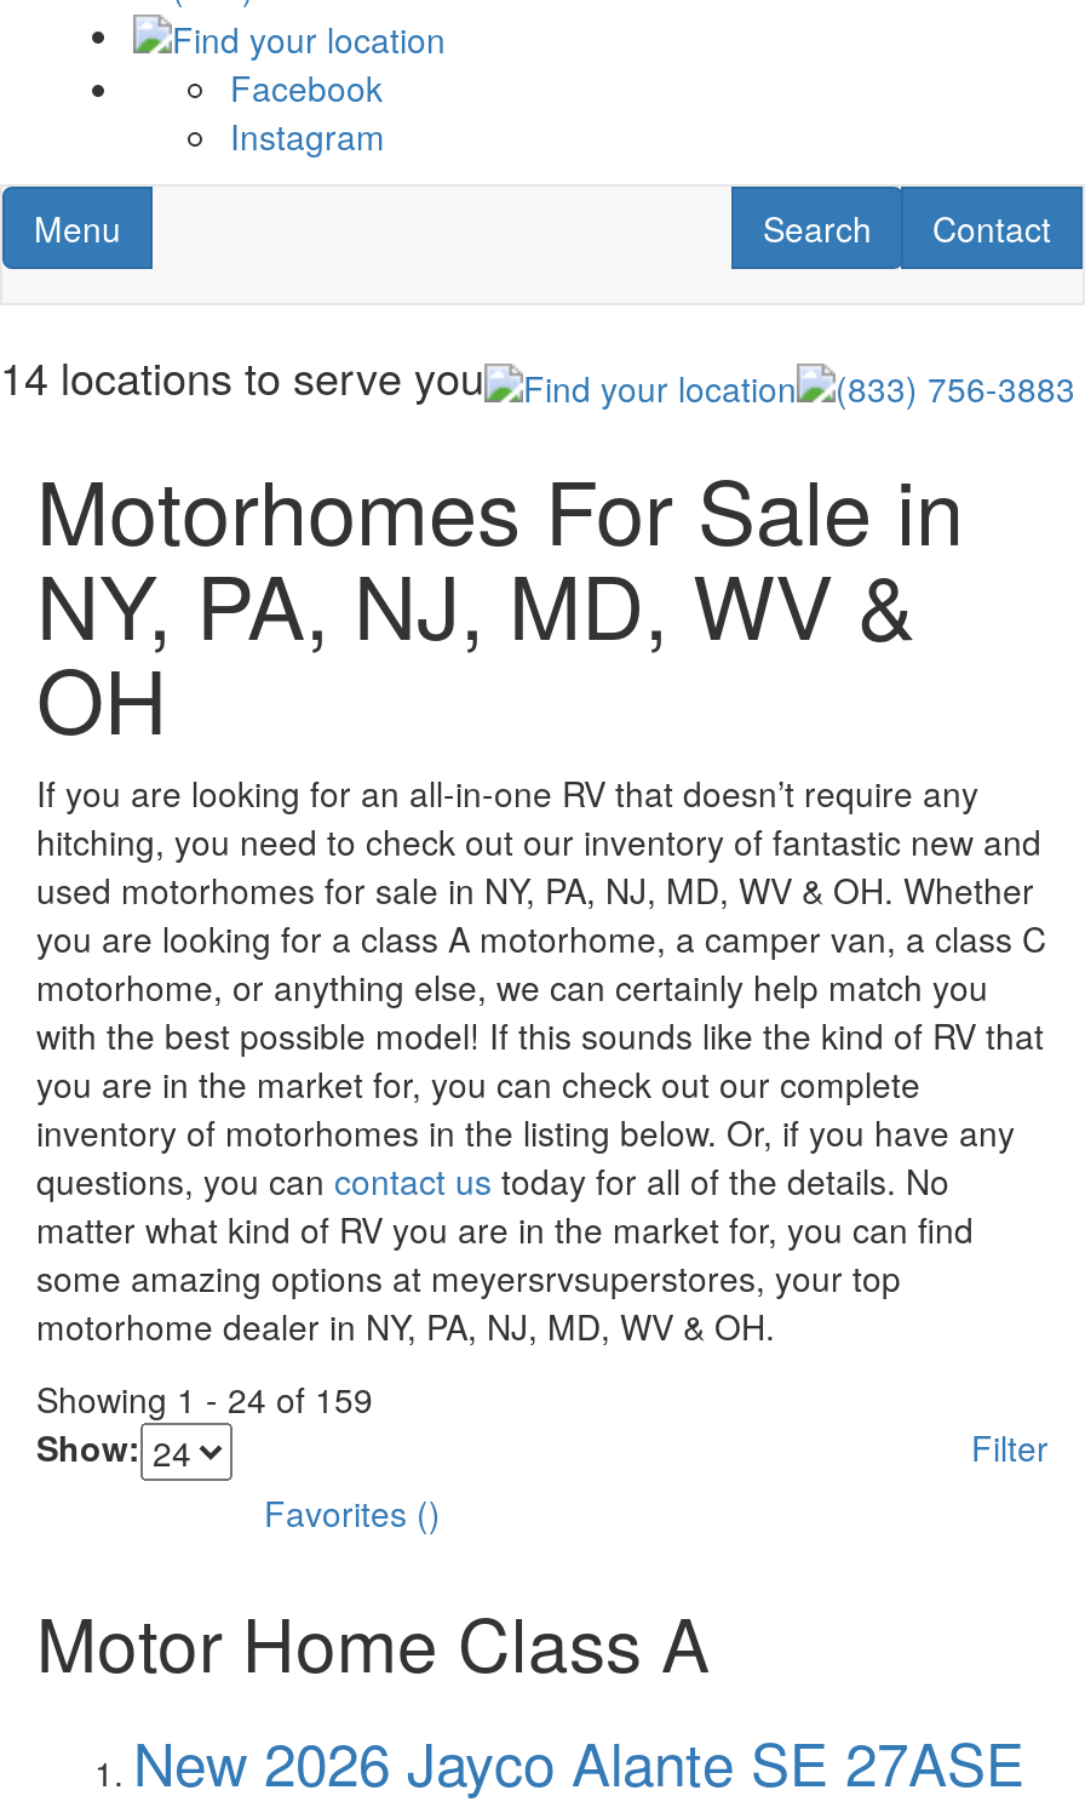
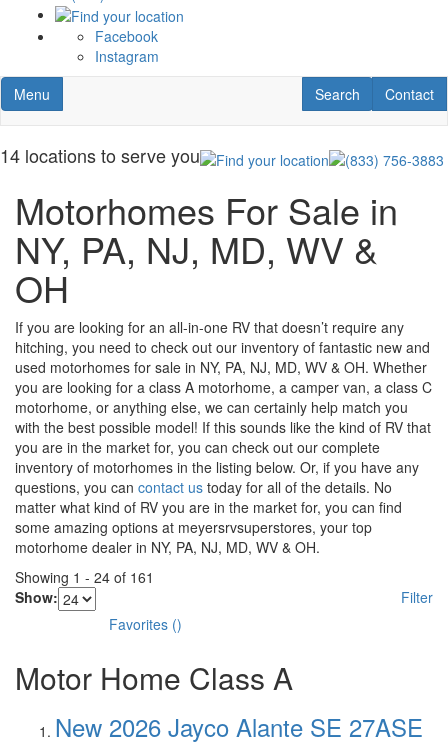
- Showing 1 - 24 of 159
+ Showing 1 - 24 of 161
